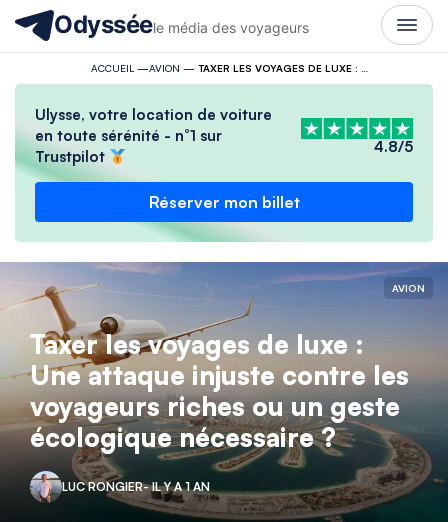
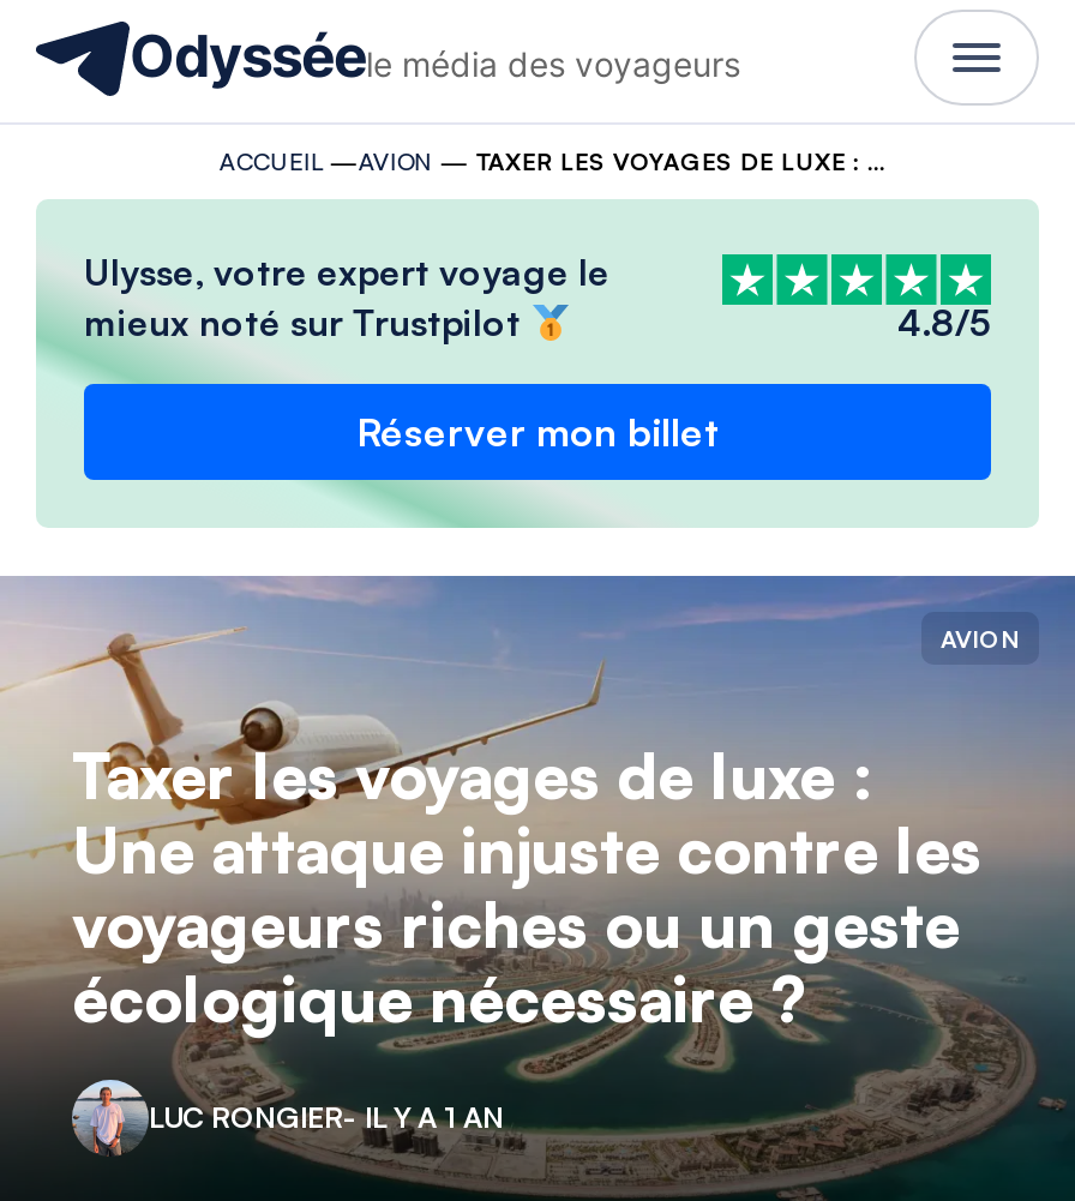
- Ulysse, votre location de voiture
- en toute sérénité - n°1 sur
- Trustpilot
+ Ulysse, votre expert voyage le
+ mieux noté sur Trustpilot
